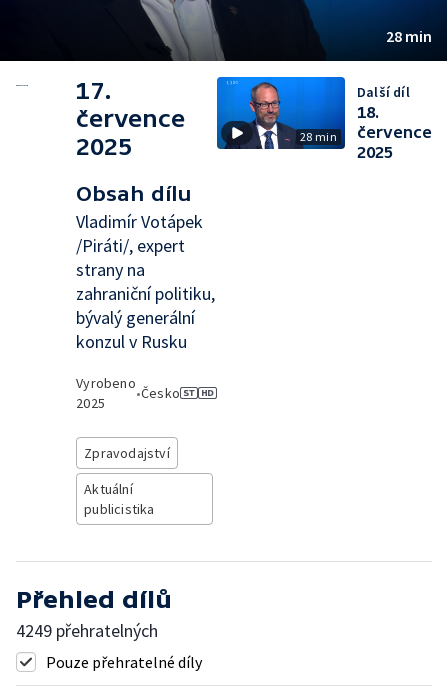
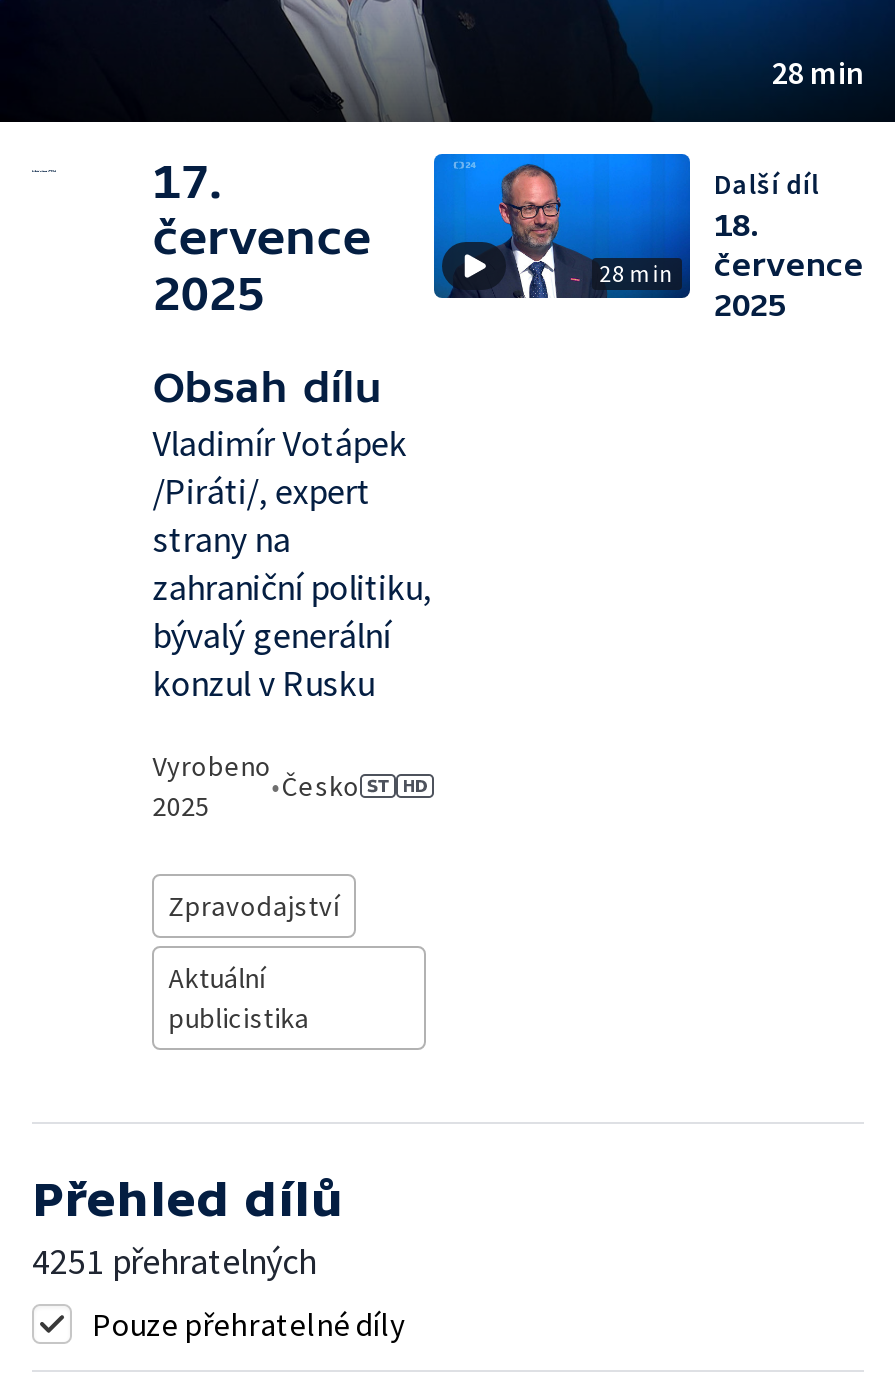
- 4249 přehratelných
+ 4251 přehratelných
